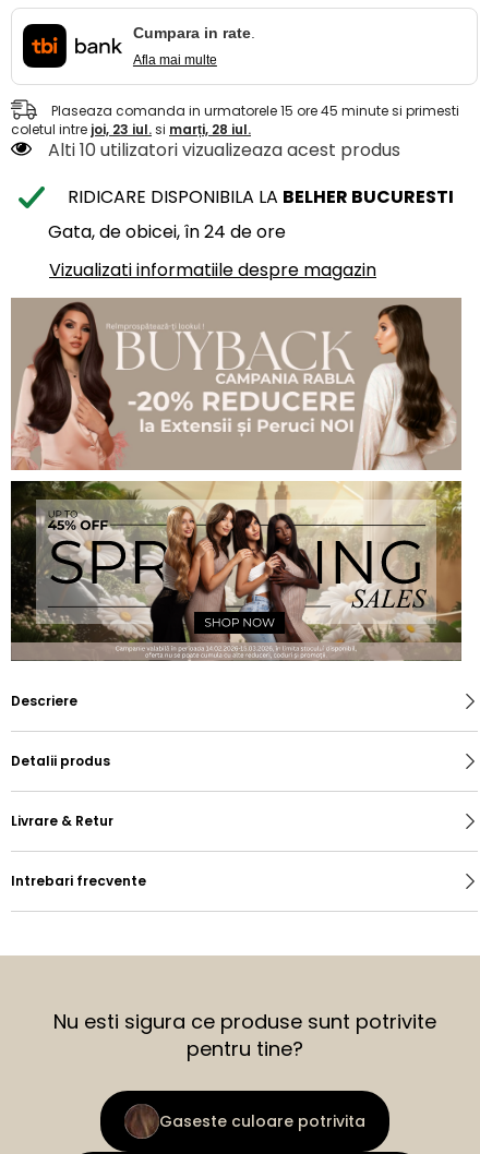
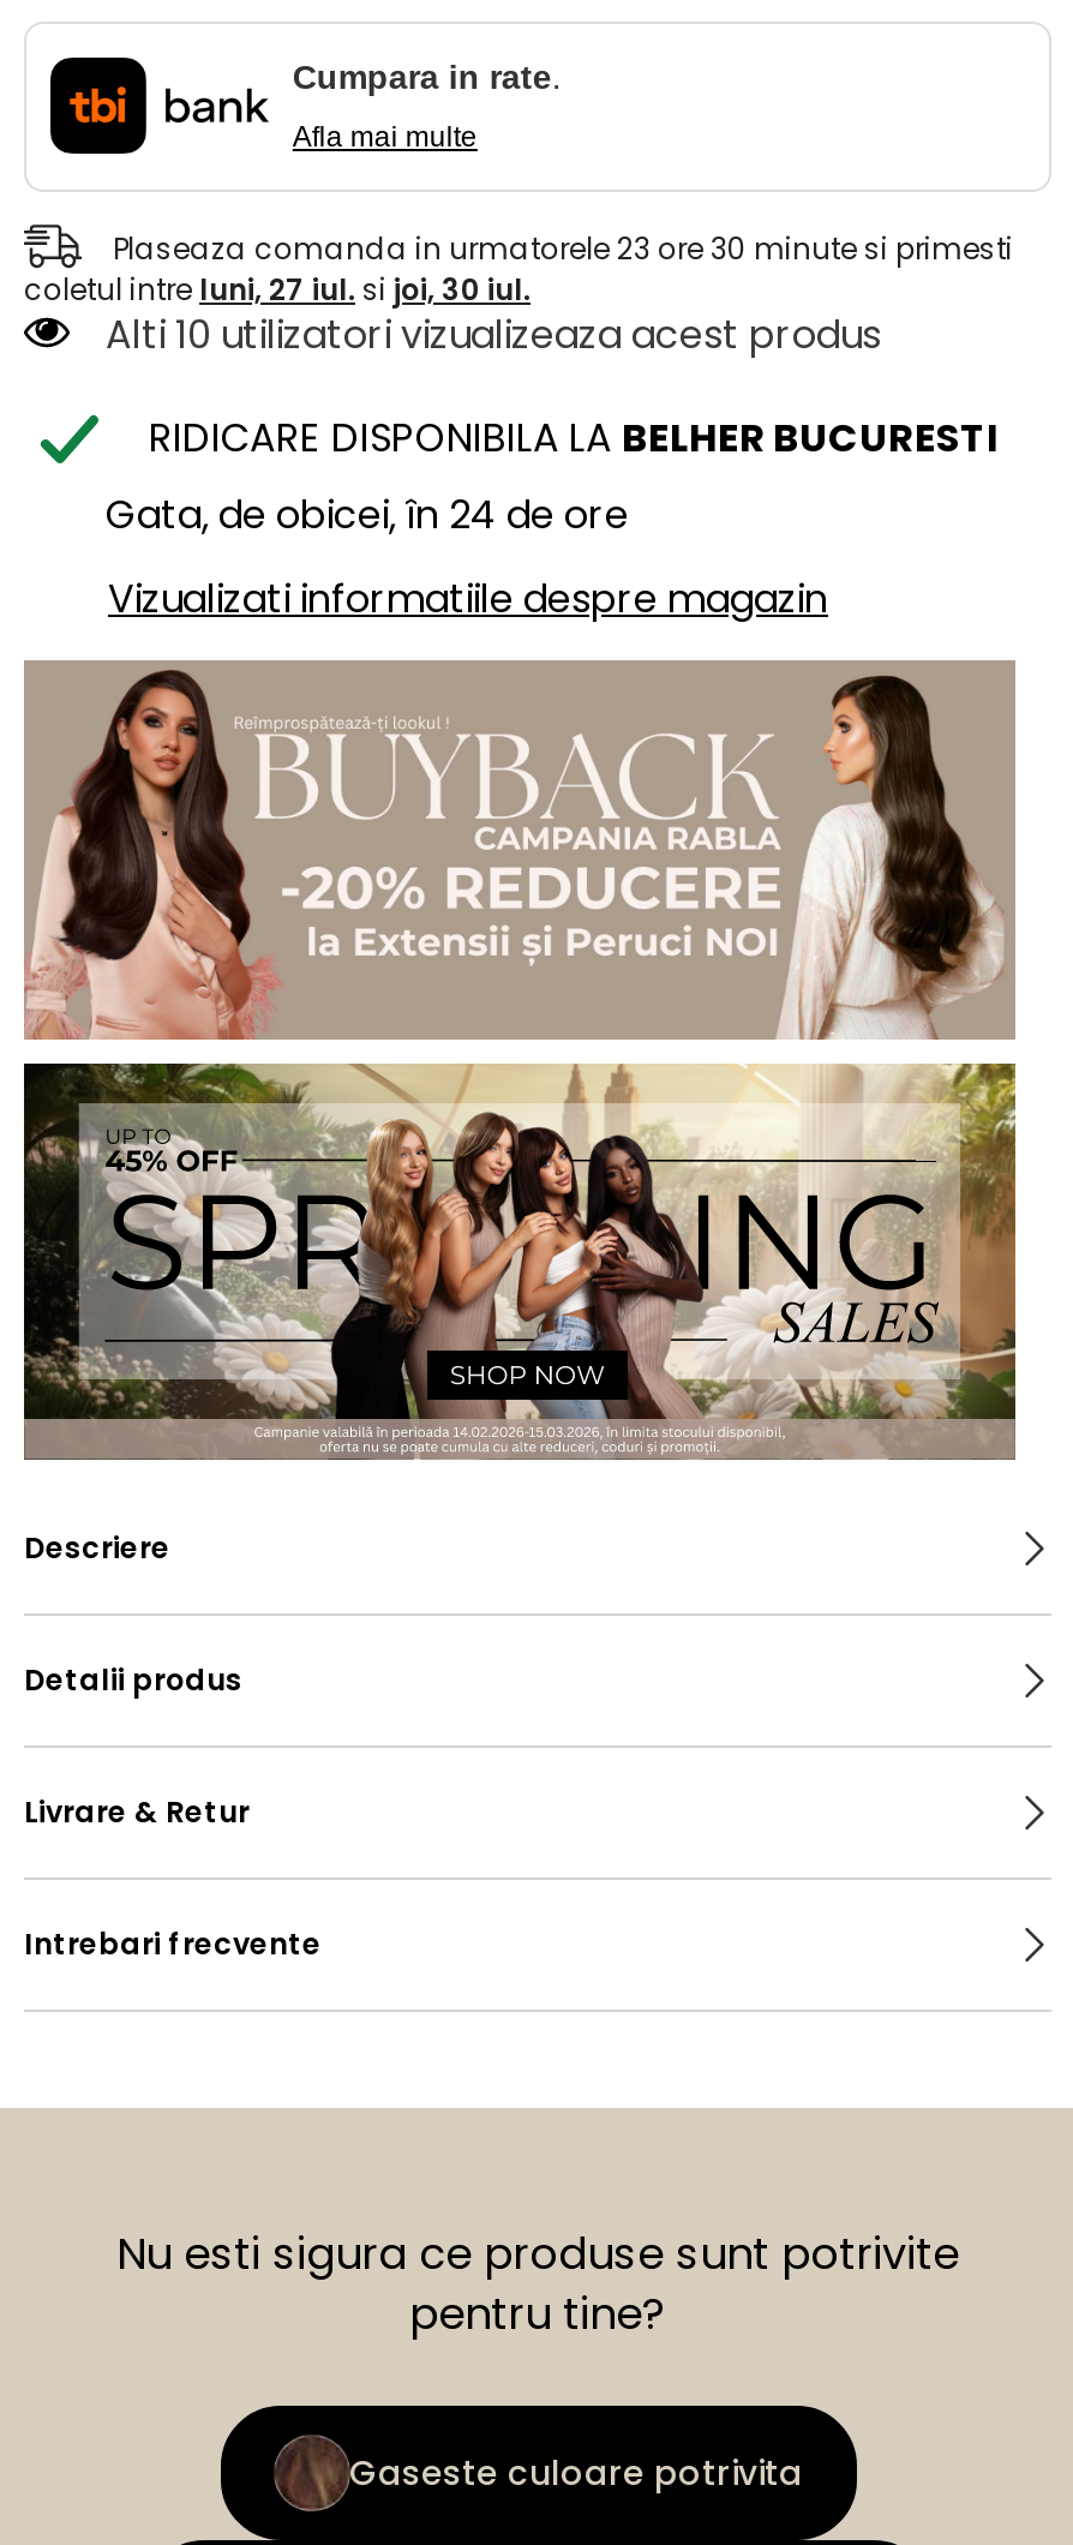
- Plaseaza comanda in urmatorele 15 ore 45 minute si primesti
+ Plaseaza comanda in urmatorele 23 ore 30 minute si primesti

- coletul intre joi, 23 iul. si marți, 28 iul.
+ coletul intre luni, 27 iul. si joi, 30 iul.
